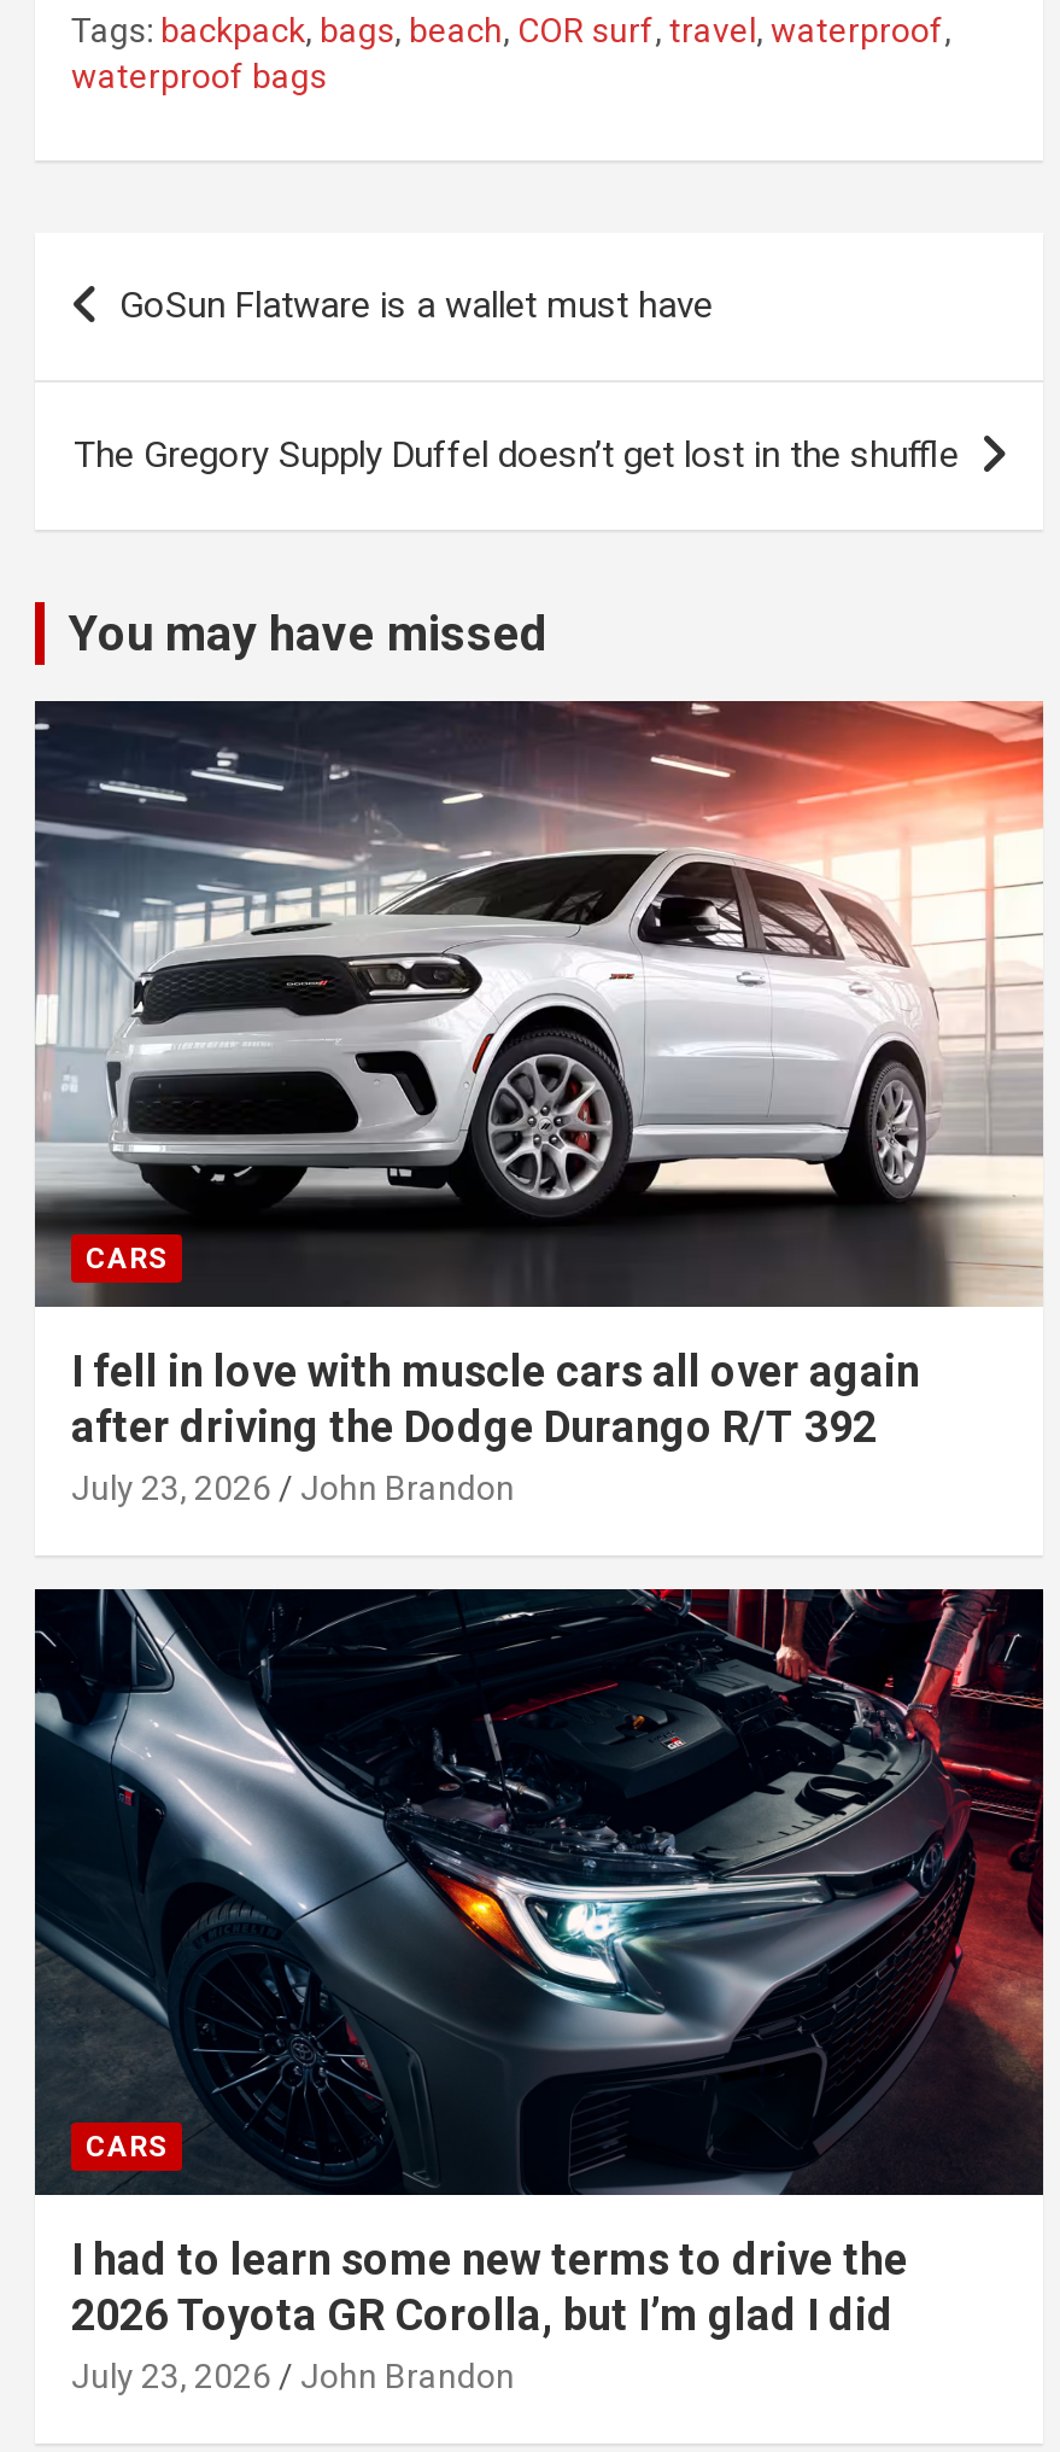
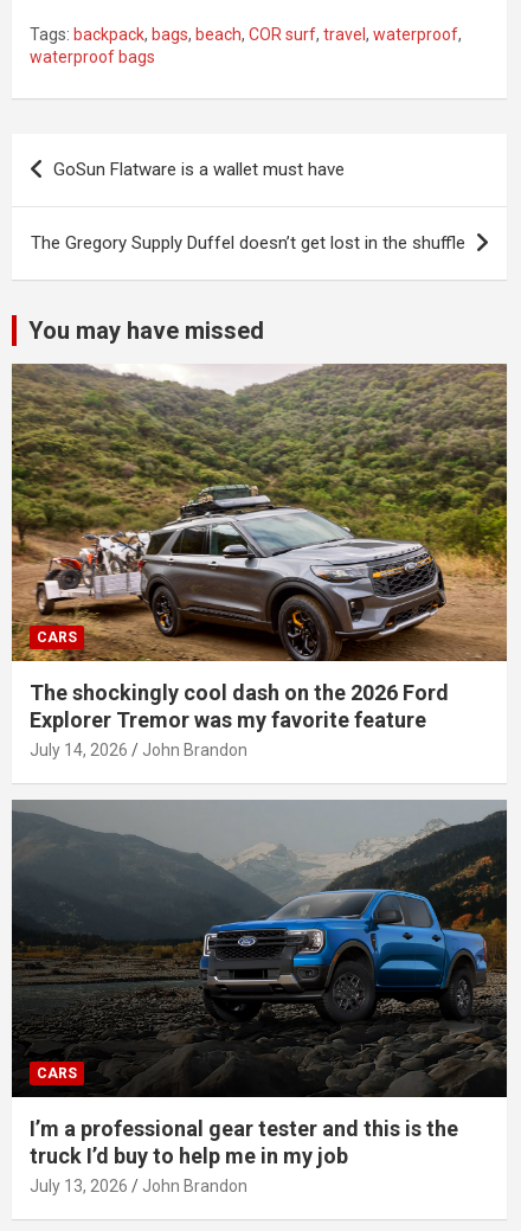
- [image]
- I fell in love with muscle cars all over again
- after driving the Dodge Durango R/T 392
- July 23, 2026
+ [image]
+ The shockingly cool dash on the 2026 Ford
+ Explorer Tremor was my favorite feature
+ July 14, 2026

- [image]
- I had to learn some new terms to drive the
- 2026 Toyota GR Corolla, but I’m glad I did
- July 23, 2026
+ [image]
+ I’m a professional gear tester and this is the
+ truck I’d buy to help me in my job
+ July 13, 2026
